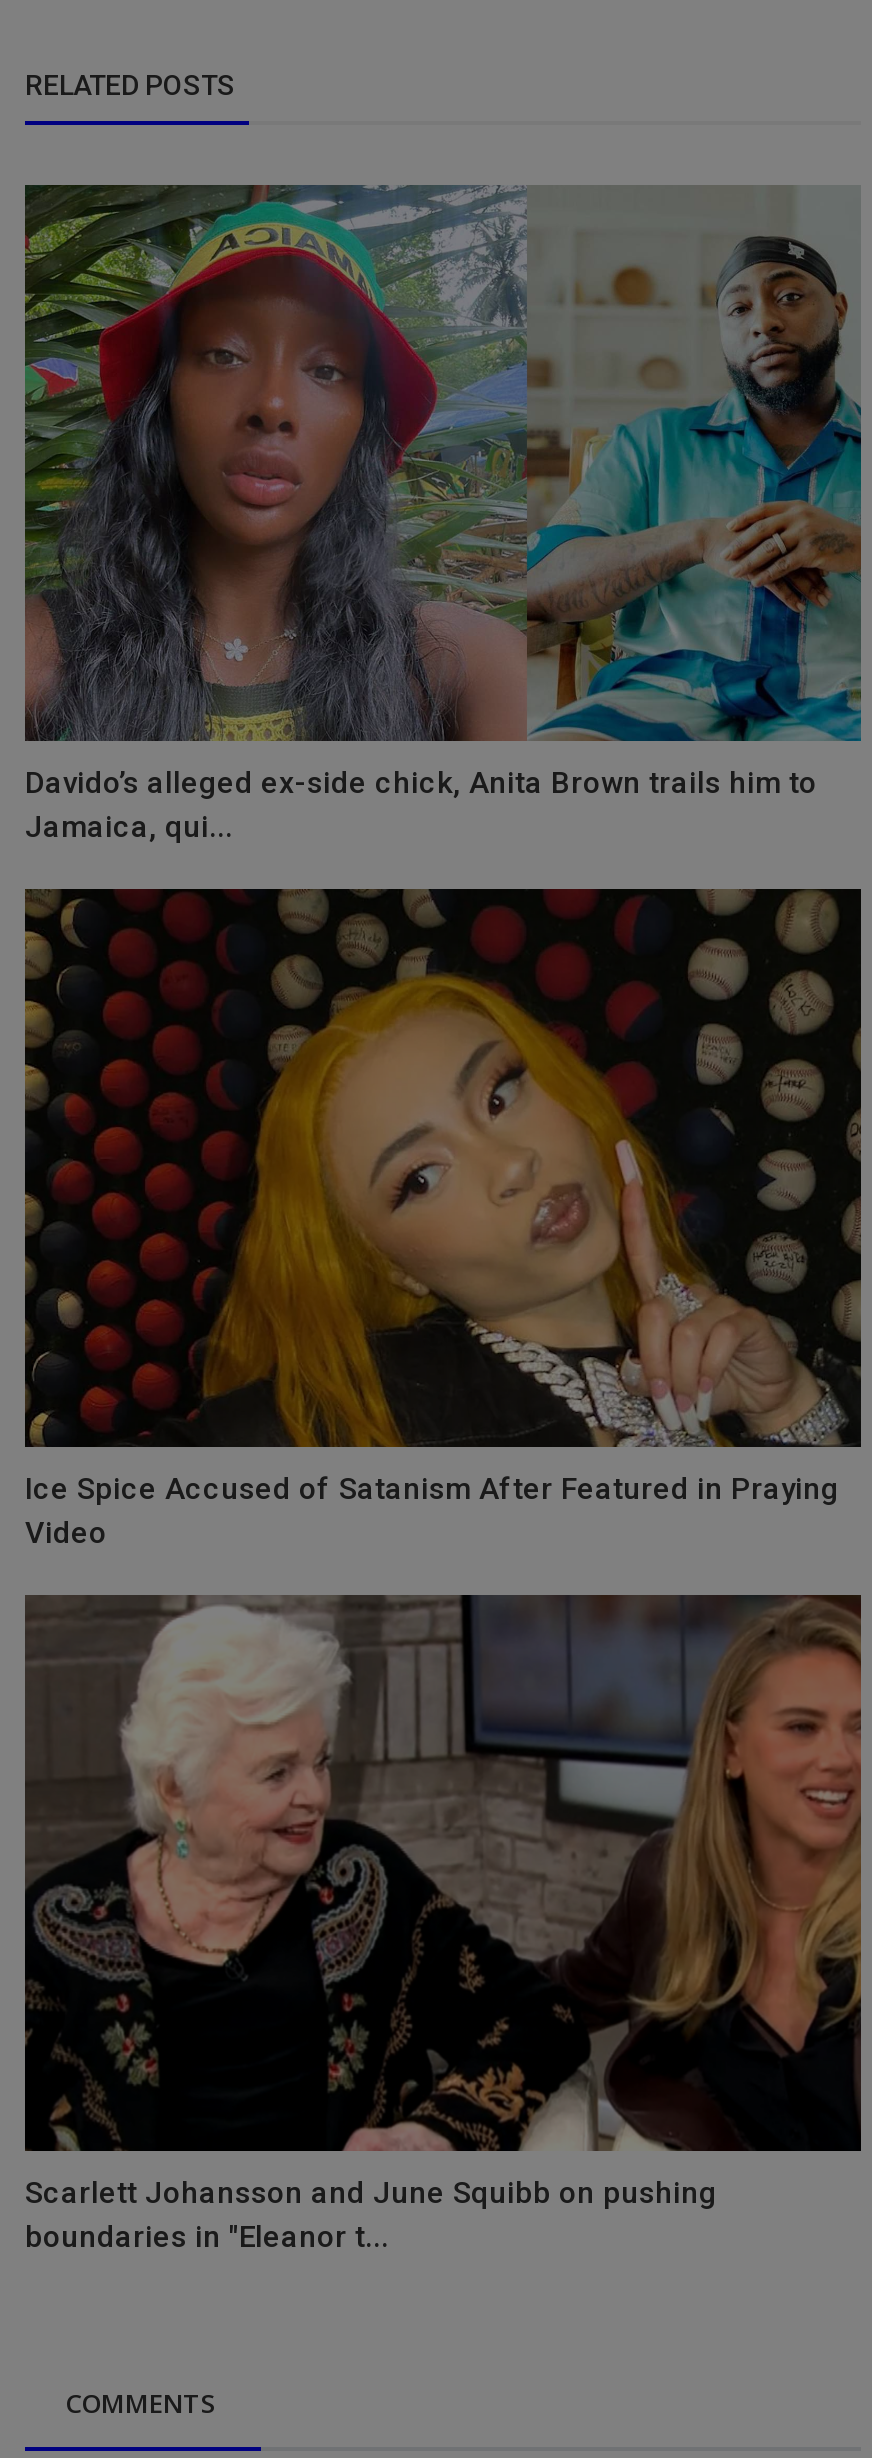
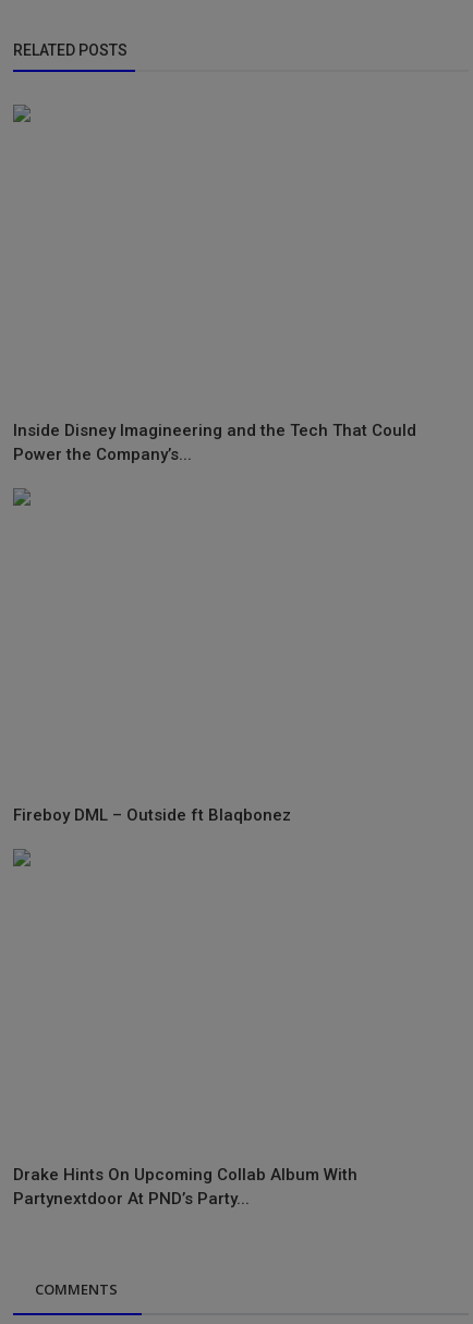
- [image]

- Davido’s alleged ex-side chick, Anita Brown trails him to
- Jamaica, qui...
+ Inside Disney Imagineering and the Tech That Could
+ Power the Company’s...

- [image]

- Ice Spice Accused of Satanism After Featured in Praying
- Video
+ Fireboy DML – Outside ft Blaqbonez

- [image]

- Scarlett Johansson and June Squibb on pushing
- boundaries in "Eleanor t...
+ Drake Hints On Upcoming Collab Album With
+ Partynextdoor At PND’s Party...
